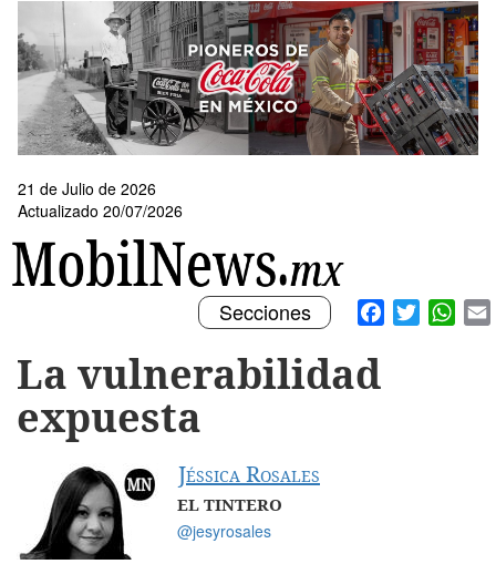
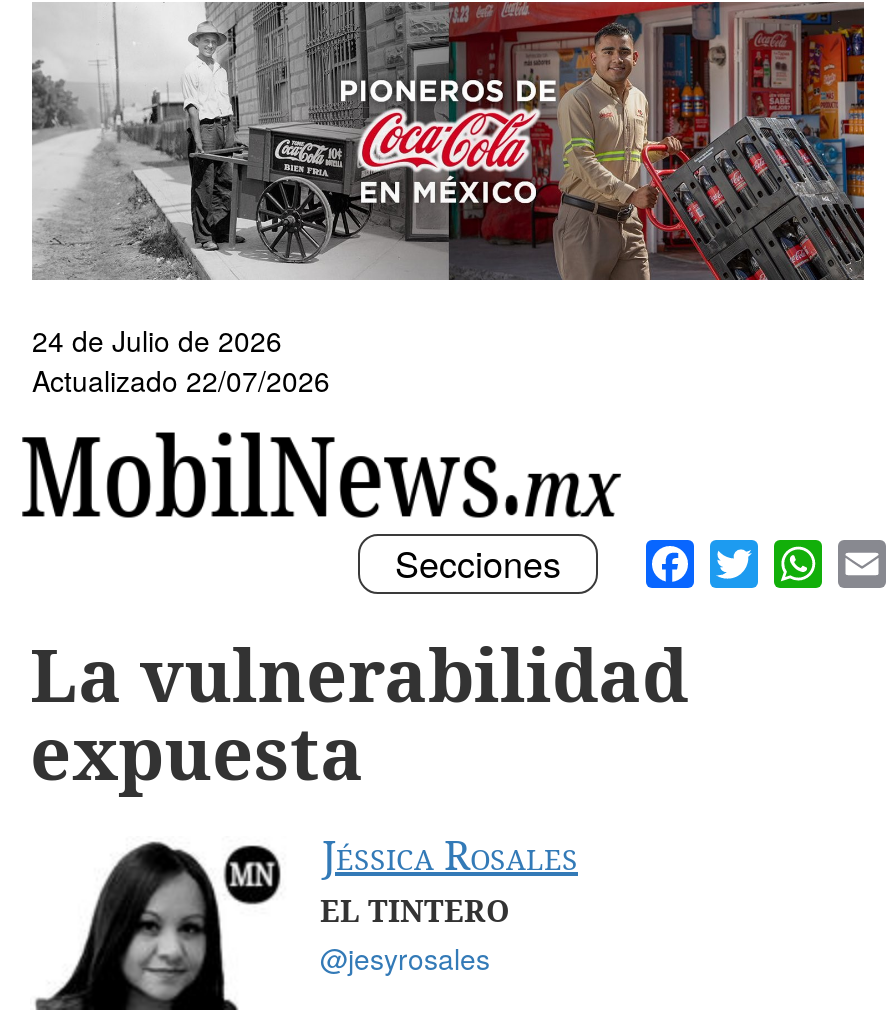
- 21 de Julio de 2026
+ 24 de Julio de 2026

- Actualizado 20/07/2026
+ Actualizado 22/07/2026
